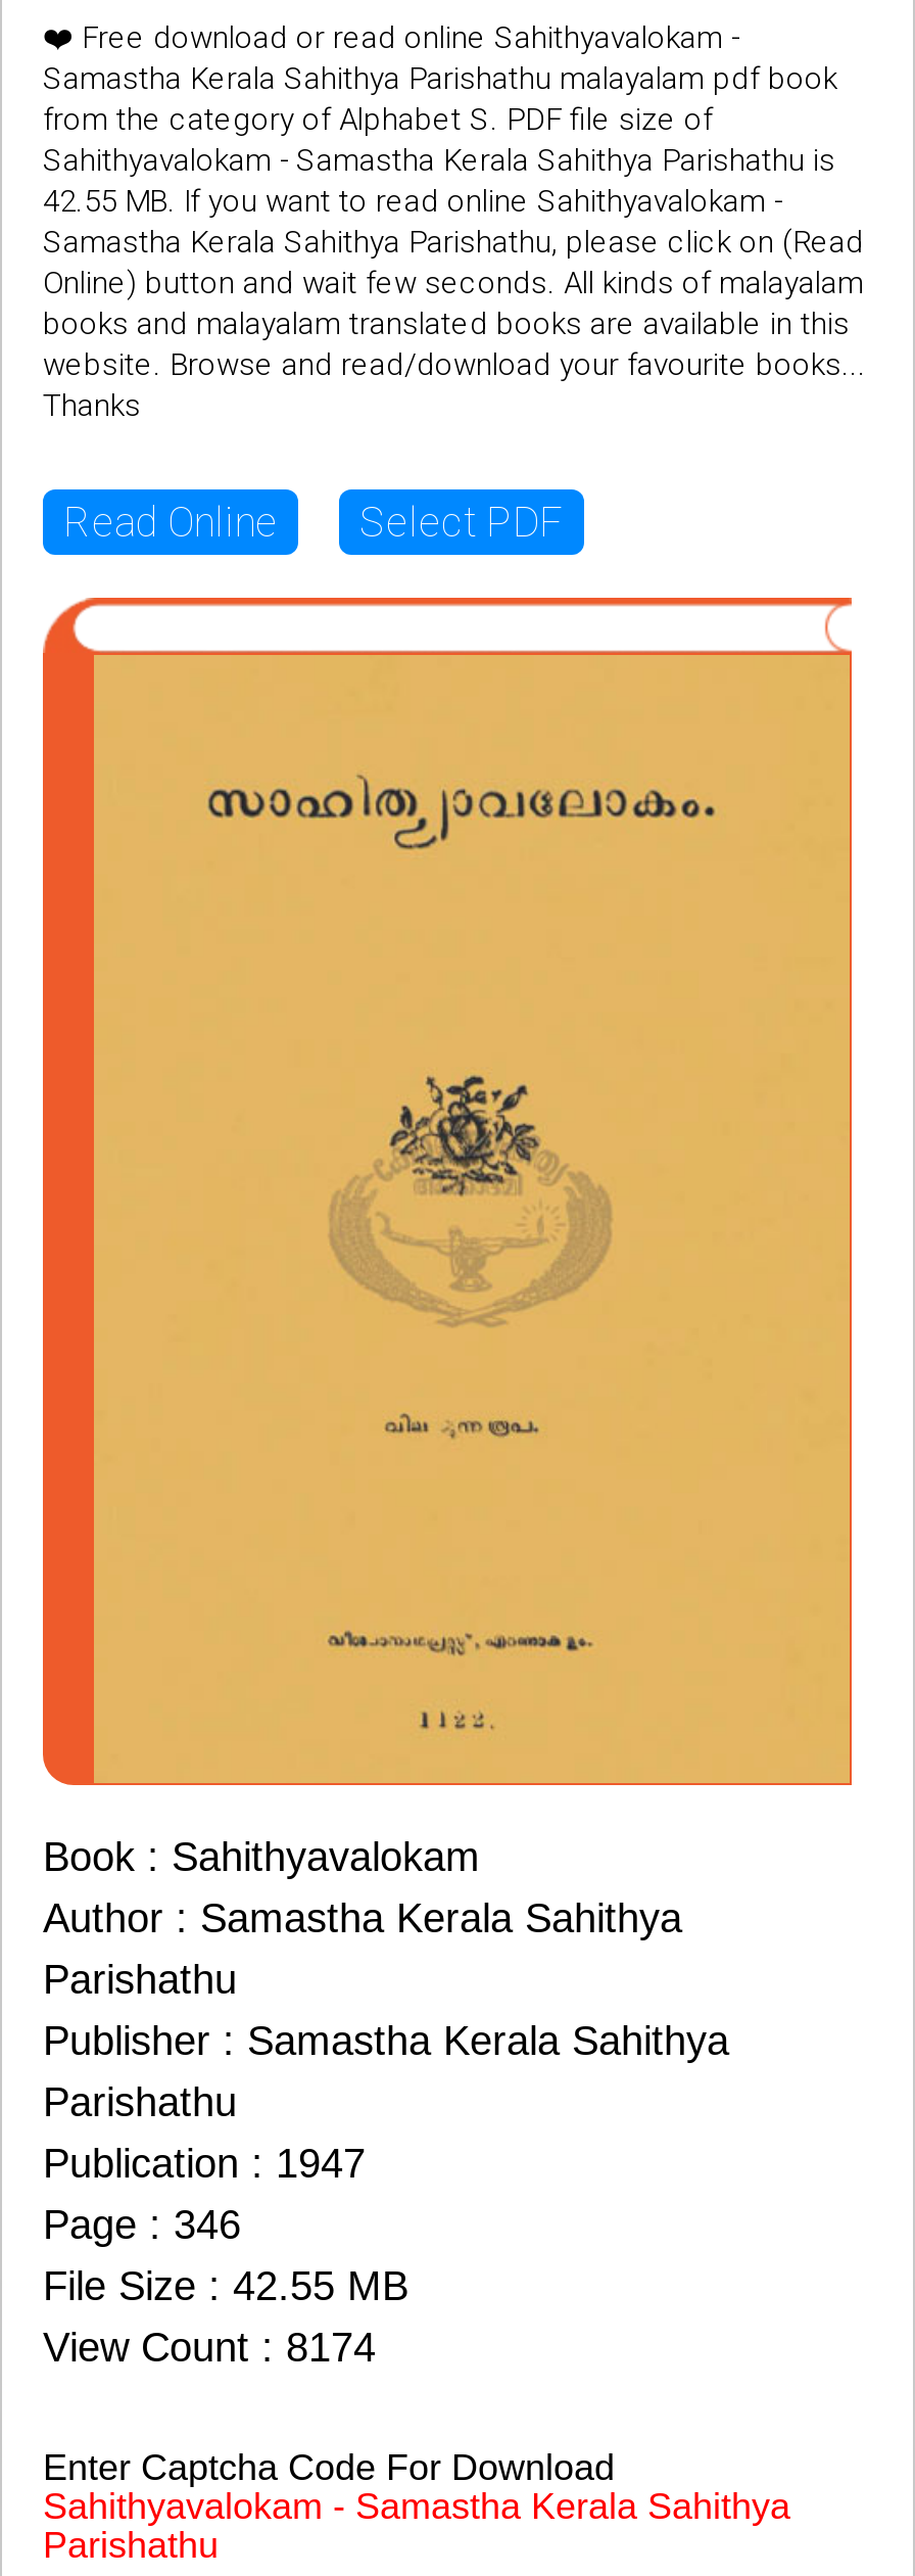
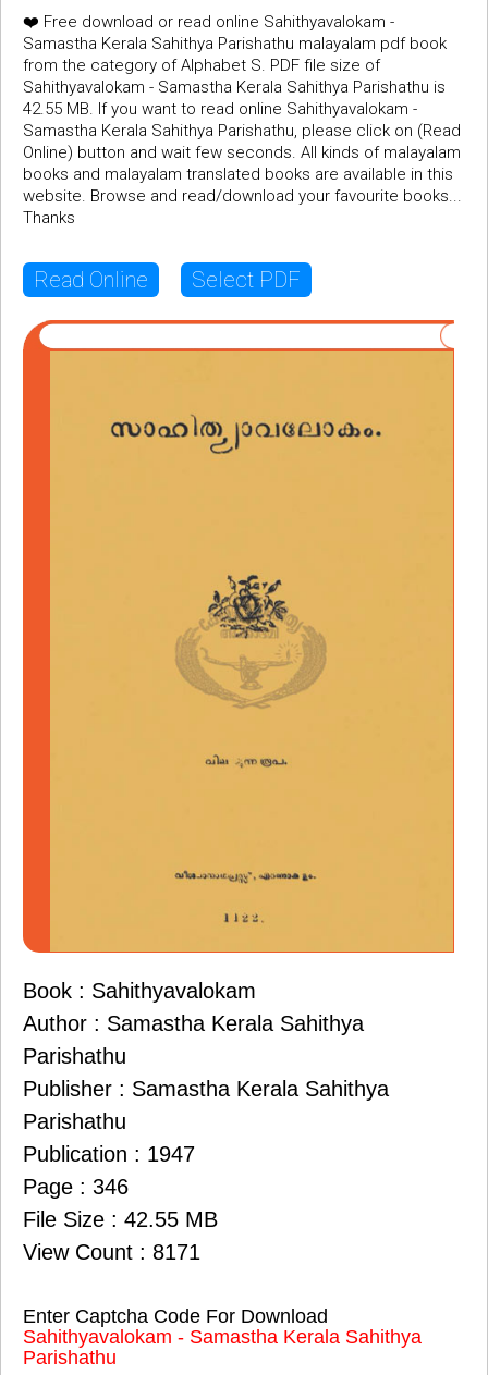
- View Count : 8174
+ View Count : 8171
